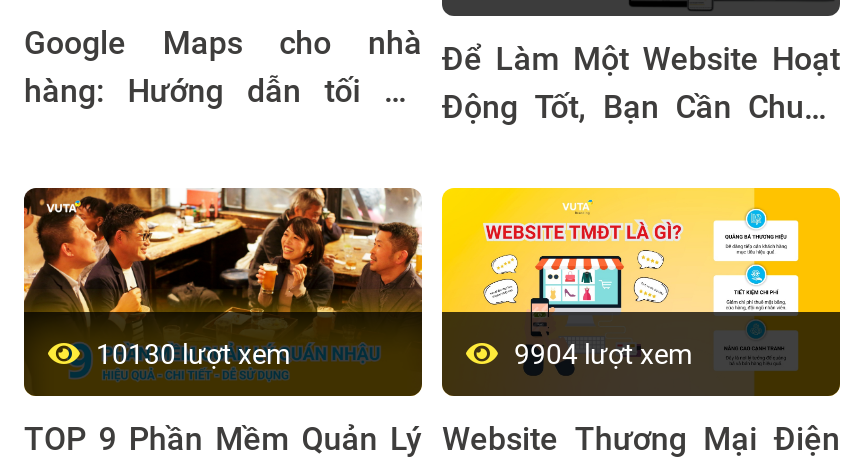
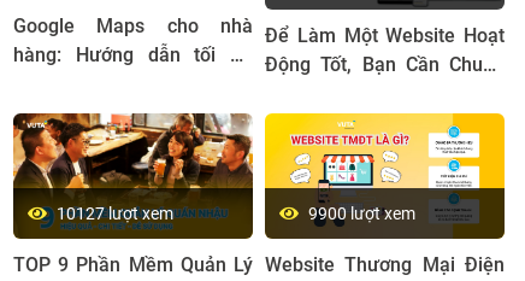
- 10130 lượt xem
+ 10127 lượt xem

- 9904 lượt xem
+ 9900 lượt xem
